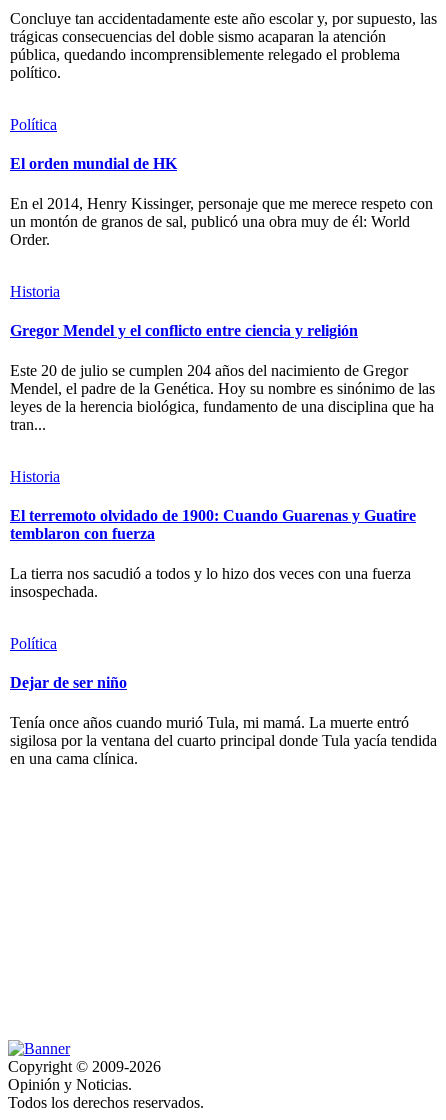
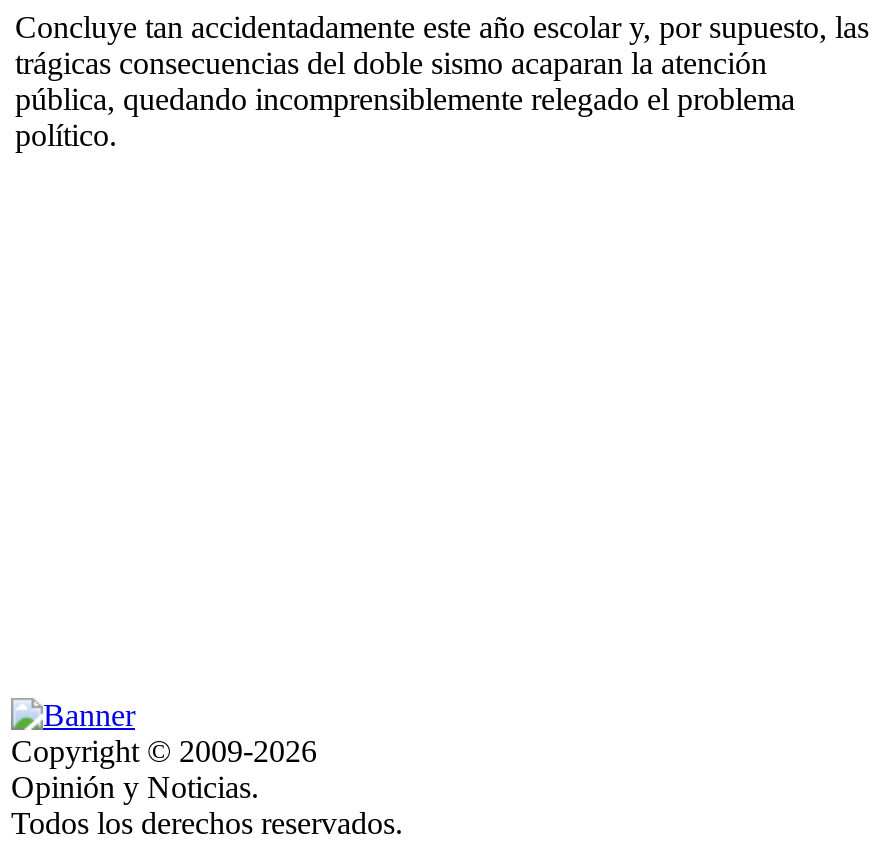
- Política
- El orden mundial de HK
- En el 2014, Henry Kissinger, personaje que me merece respeto con
- un montón de granos de sal, publicó una obra muy de él: World
- Order.
- Historia
- Gregor Mendel y el conflicto entre ciencia y religión
- Este 20 de julio se cumplen 204 años del nacimiento de Gregor
- Mendel, el padre de la Genética. Hoy su nombre es sinónimo de las
- leyes de la herencia biológica, fundamento de una disciplina que ha
- tran...
- Historia
- El terremoto olvidado de 1900: Cuando Guarenas y Guatire
- temblaron con fuerza
- La tierra nos sacudió a todos y lo hizo dos veces con una fuerza
- insospechada.
- Política
- Dejar de ser niño
- Tenía once años cuando murió Tula, mi mamá. La muerte entró
- sigilosa por la ventana del cuarto principal donde Tula yacía tendida
- en una cama clínica.
